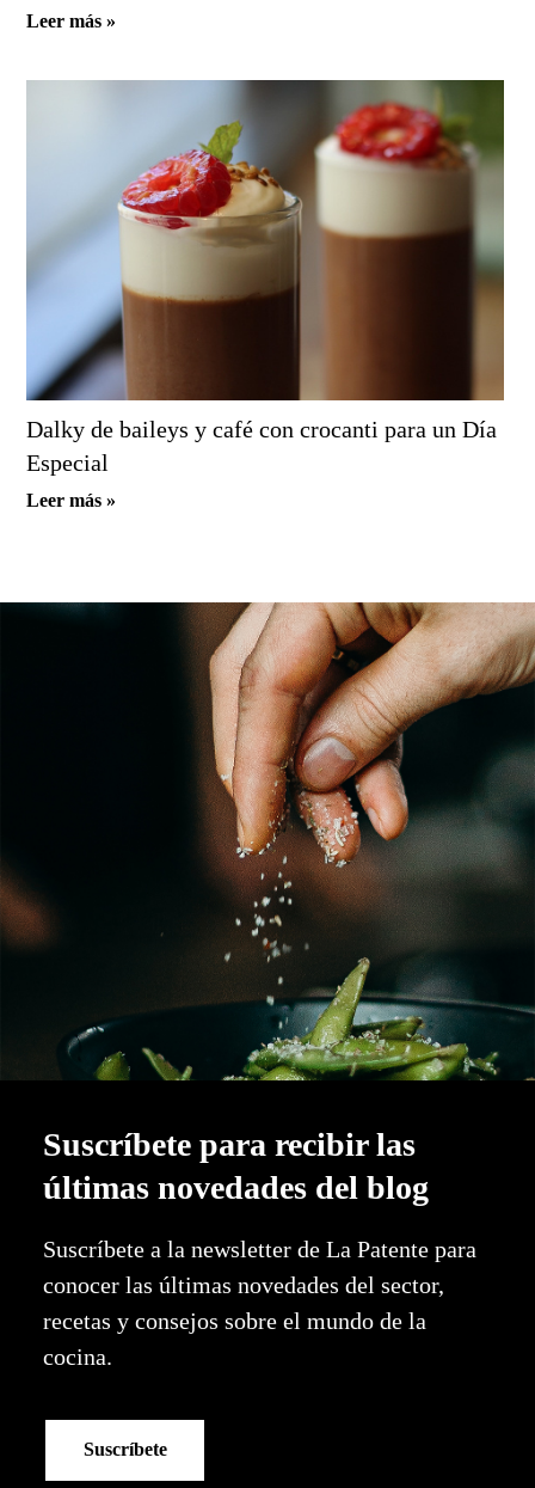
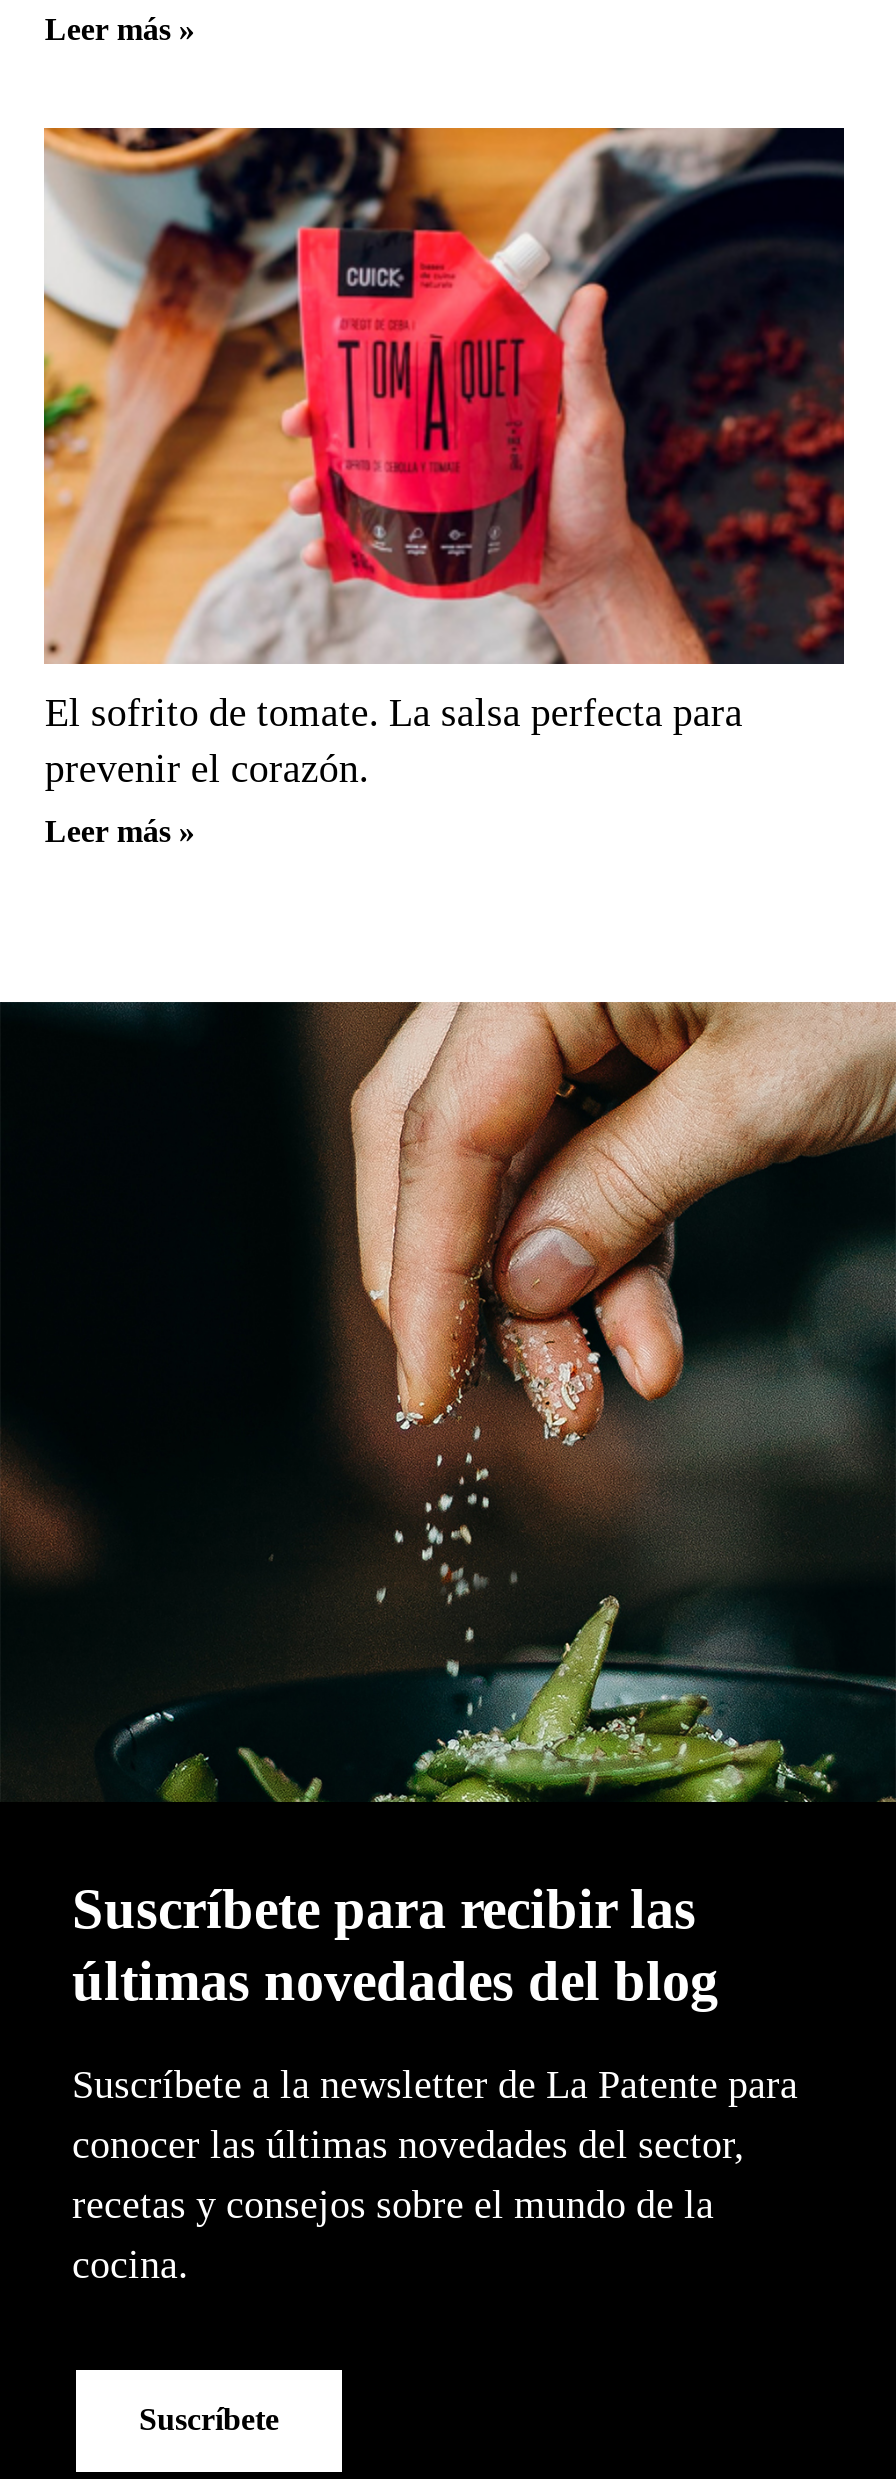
- [image]
- Dalky de baileys y café con crocanti para un Día
- Especial
+ [image]
+ El sofrito de tomate. La salsa perfecta para
+ prevenir el corazón.
